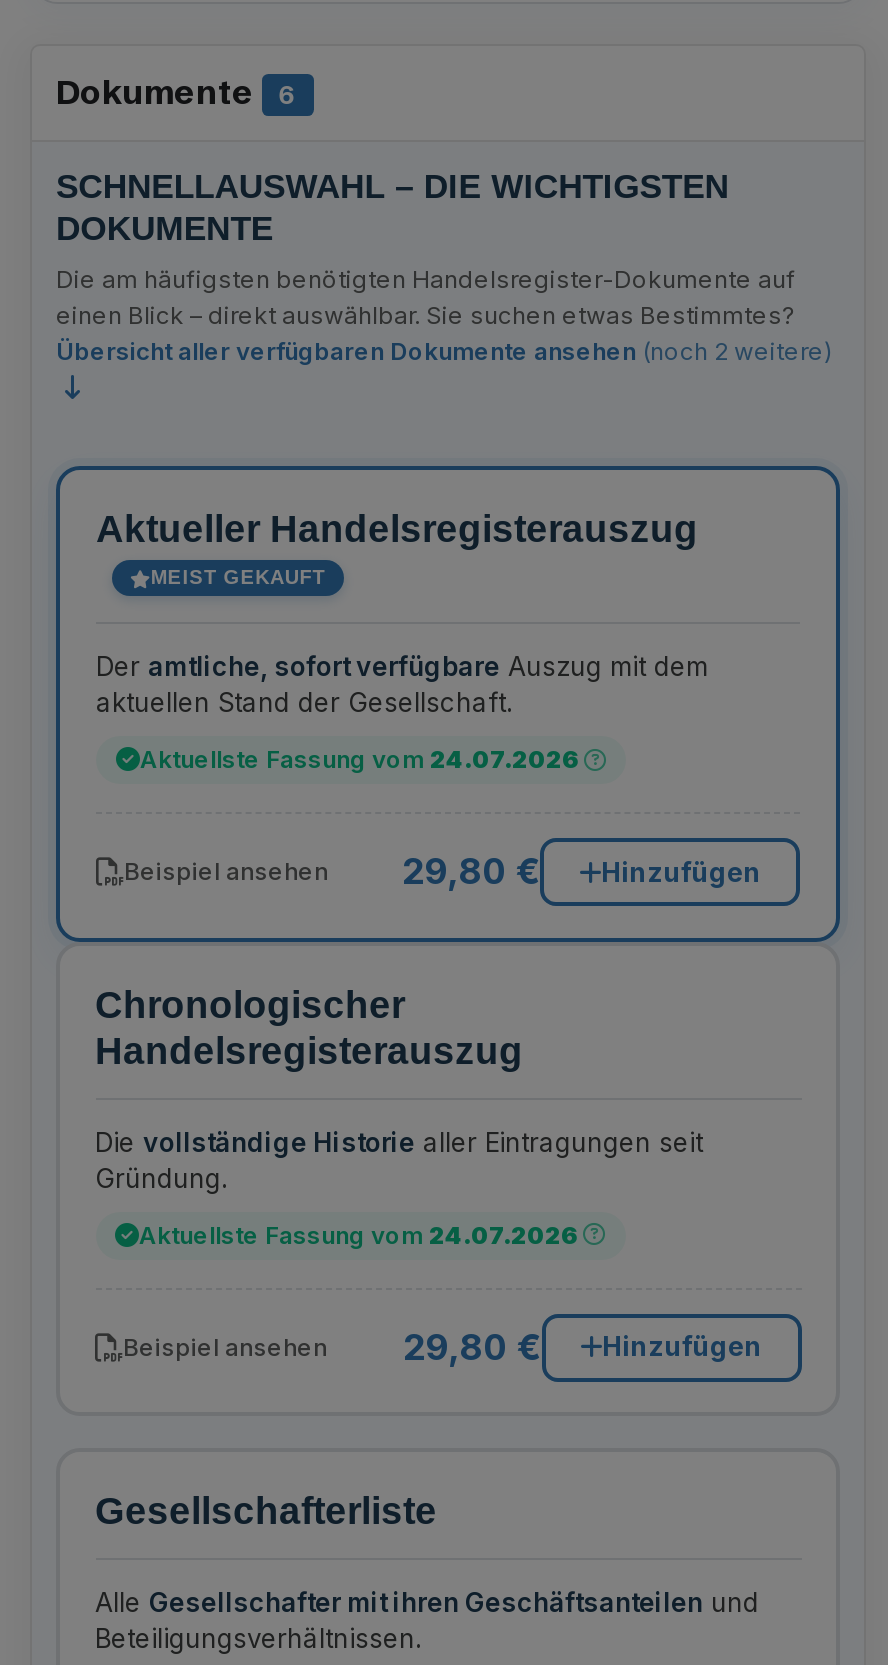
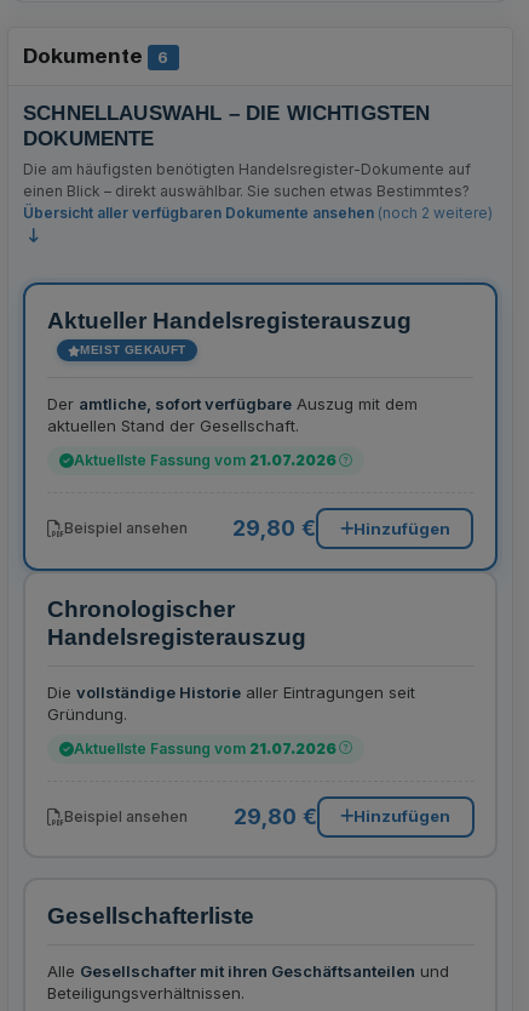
- Aktuellste Fassung vom 24.07.2026
+ Aktuellste Fassung vom 21.07.2026

- Aktuellste Fassung vom 24.07.2026
+ Aktuellste Fassung vom 21.07.2026
